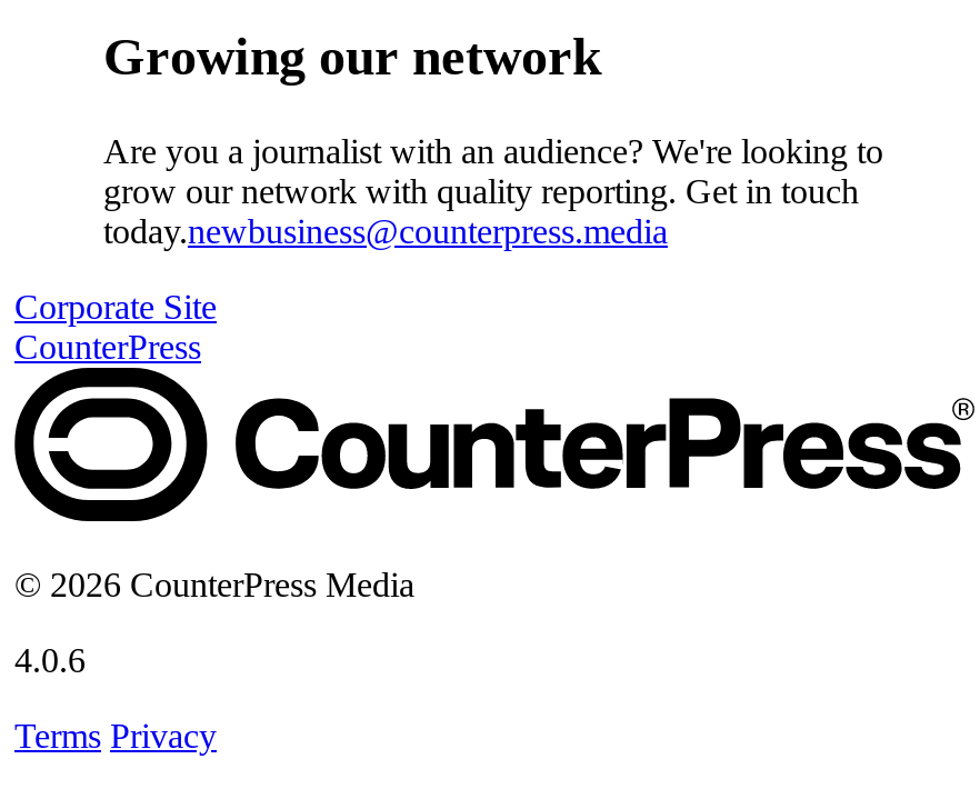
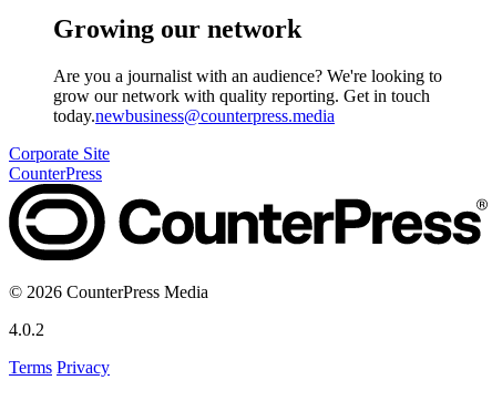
- 4.0.6
+ 4.0.2
